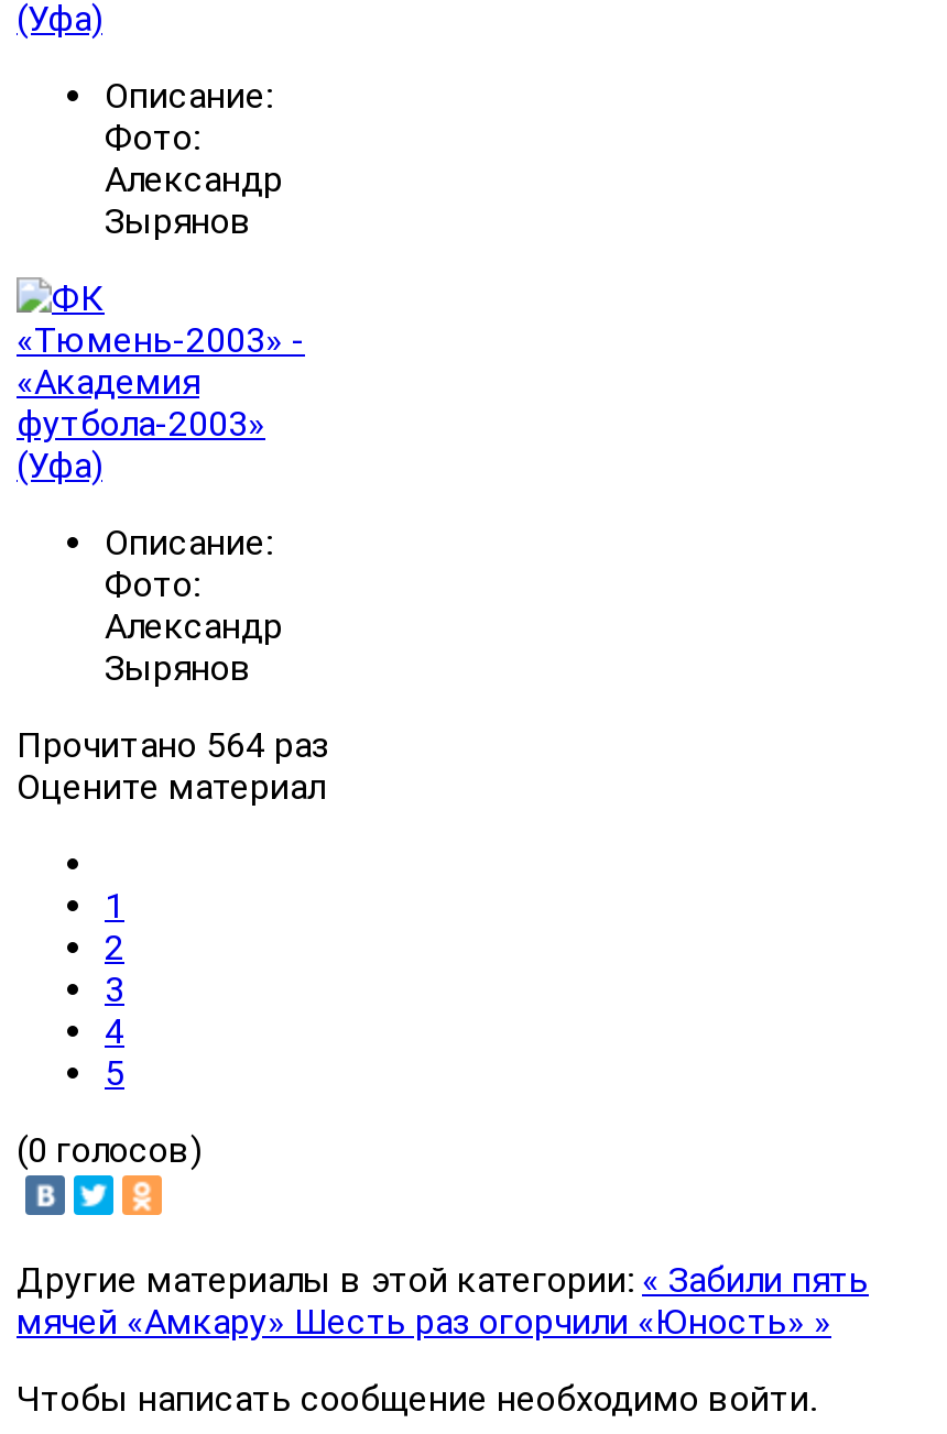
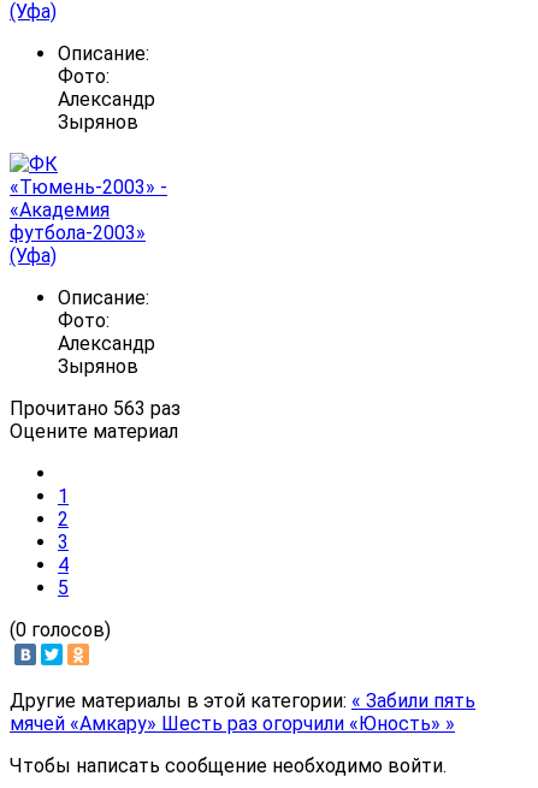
- Прочитано 564 раз
+ Прочитано 563 раз
